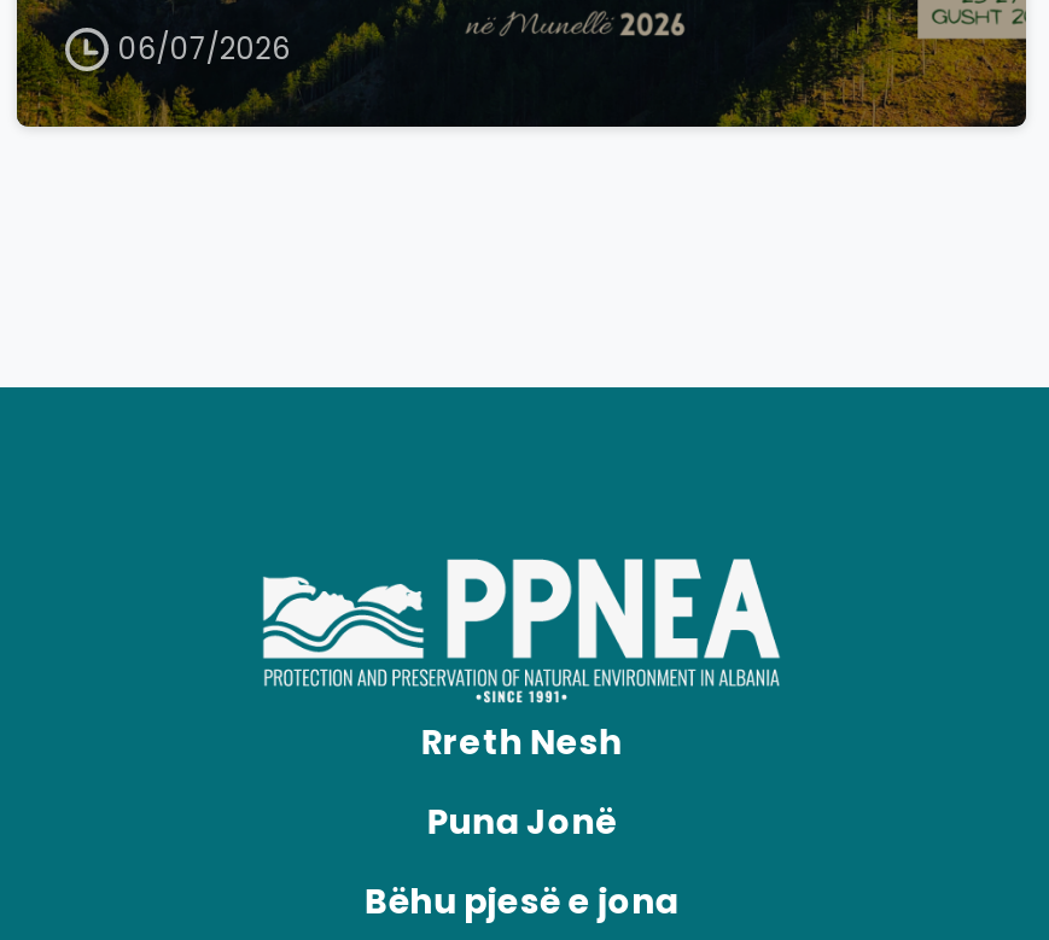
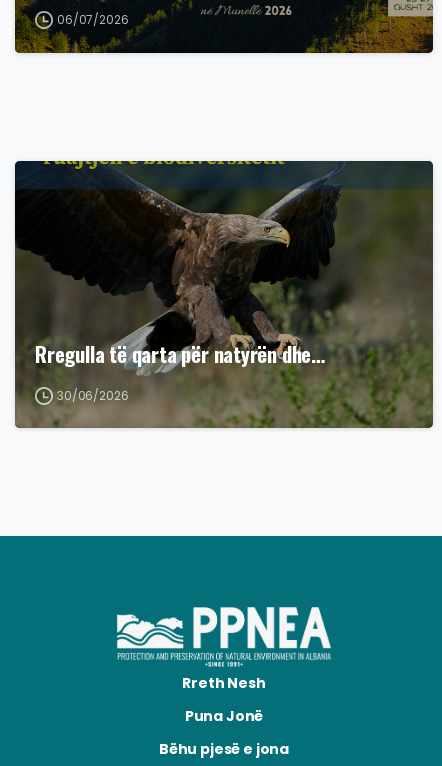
+ [image]
+ Rregulla të qarta për natyrën dhe…
+ 30/06/2026
